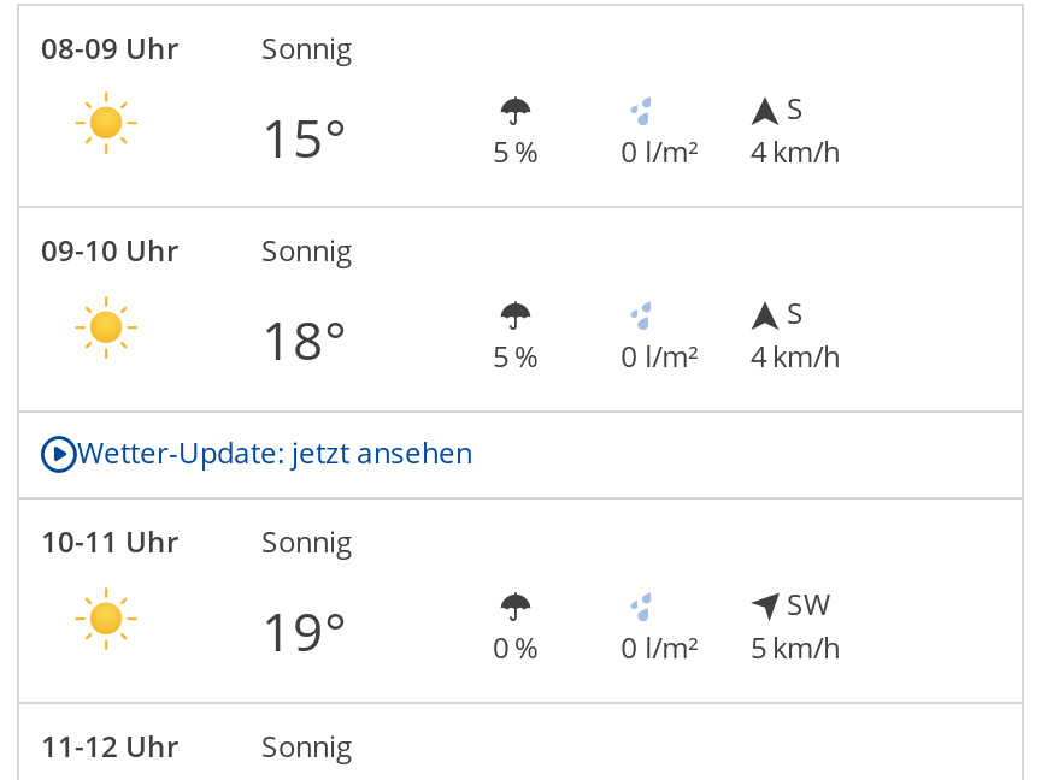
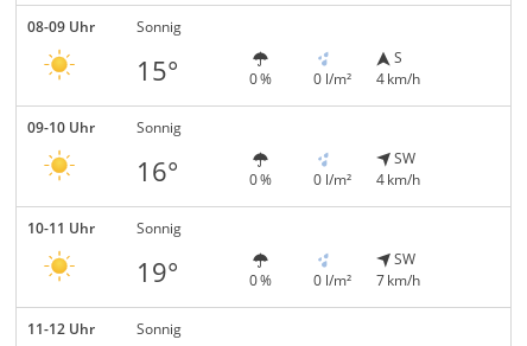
- 5 %
+ 0 %

- 18°
+ 16°

- S
+ SW

- 5 %
+ 0 %

- Wetter-Update: jetzt ansehen

- 0 l/m² 5 km/h
+ 0 l/m² 7 km/h
